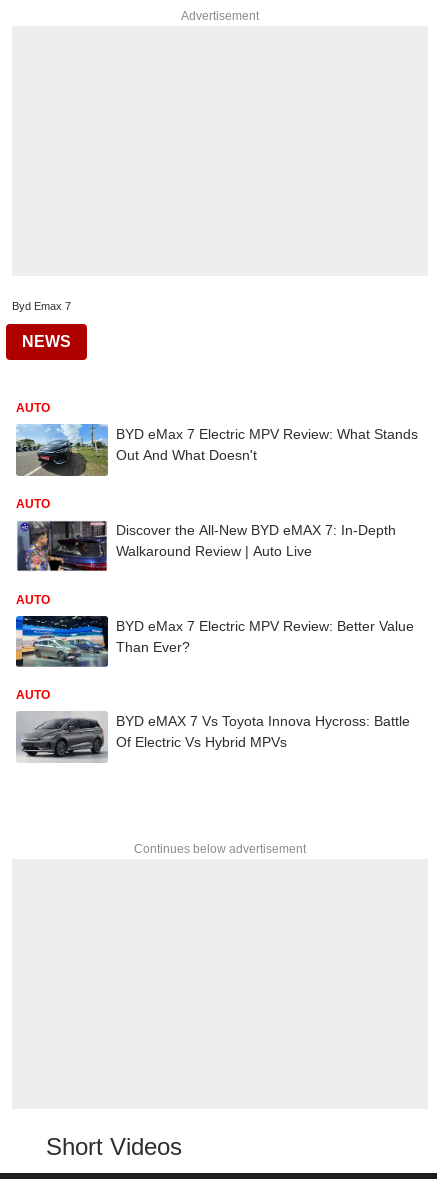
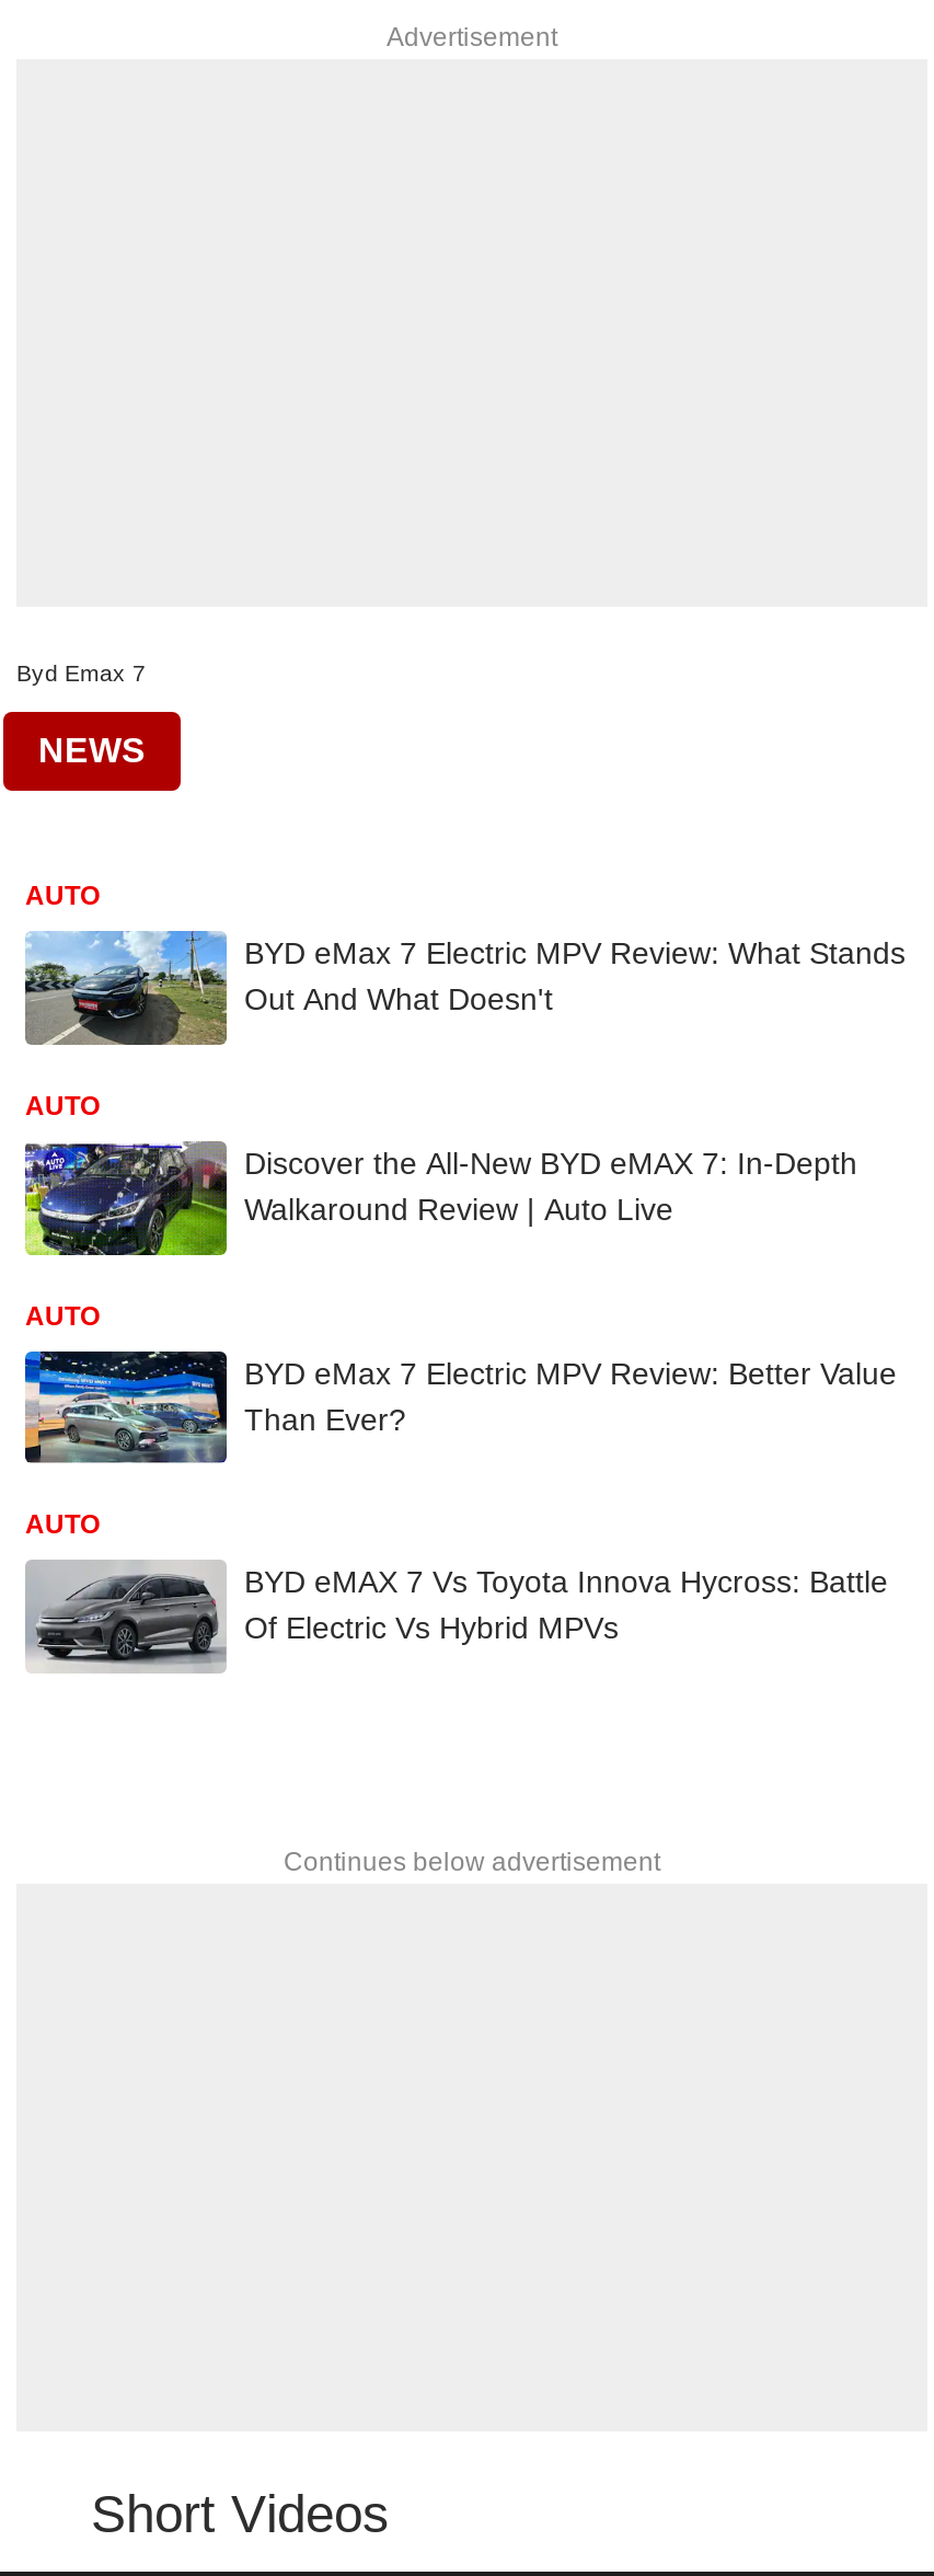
- [image]
+ [image]
